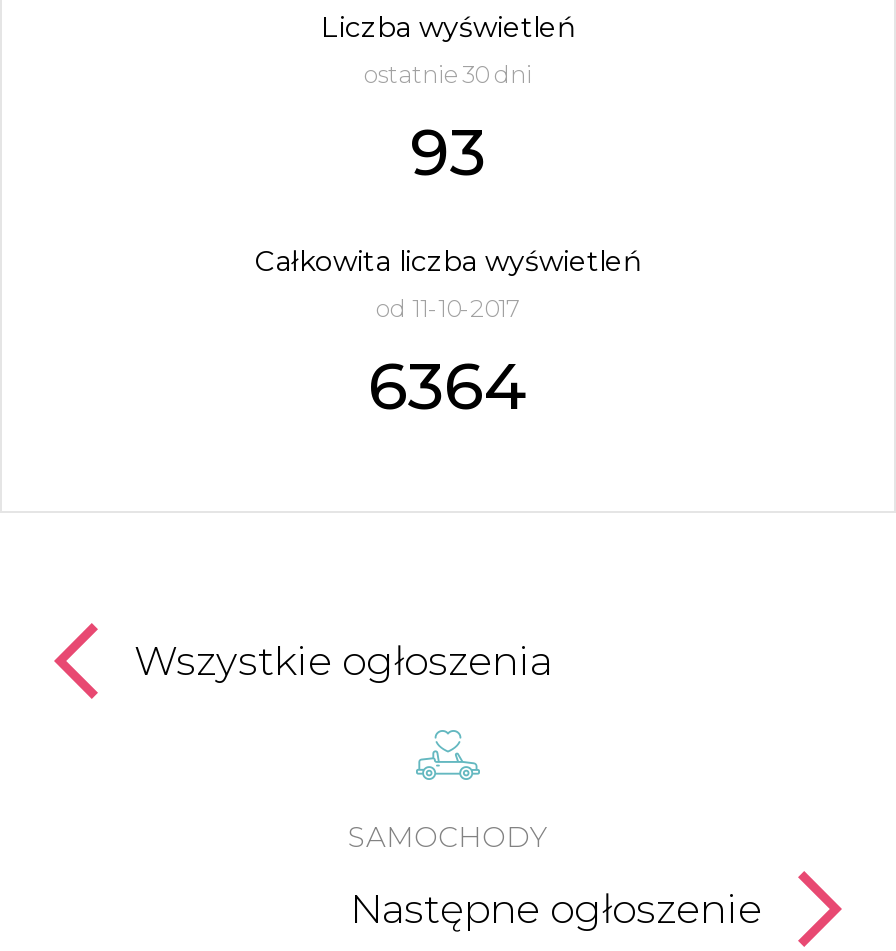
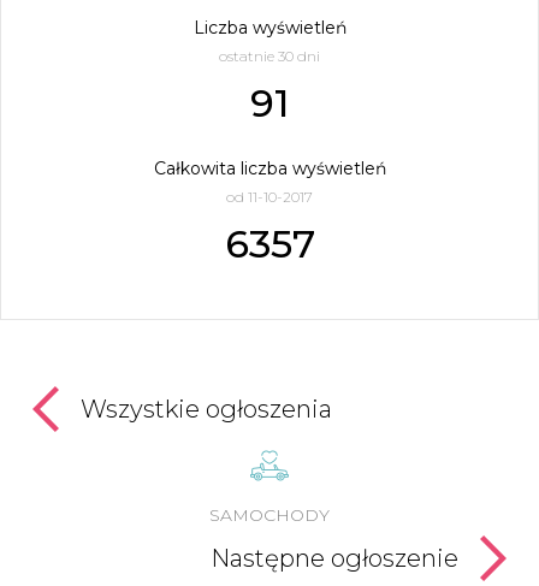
- 93
+ 91

- 6364
+ 6357
